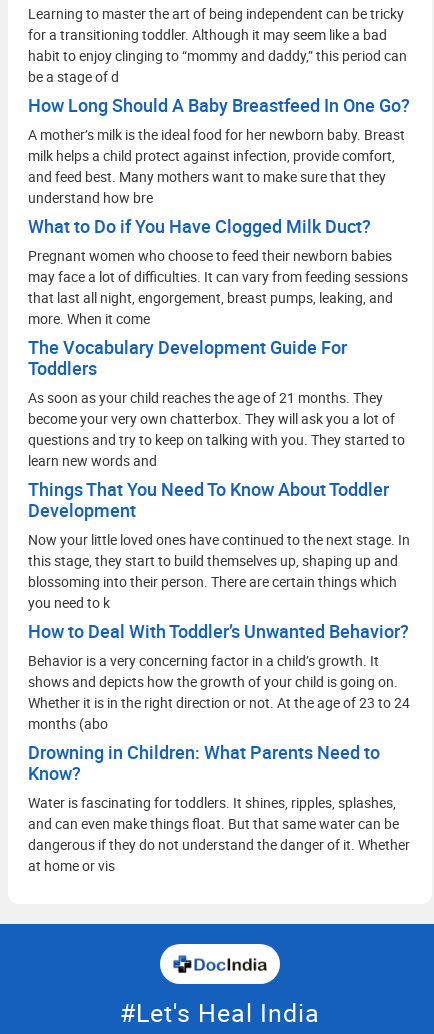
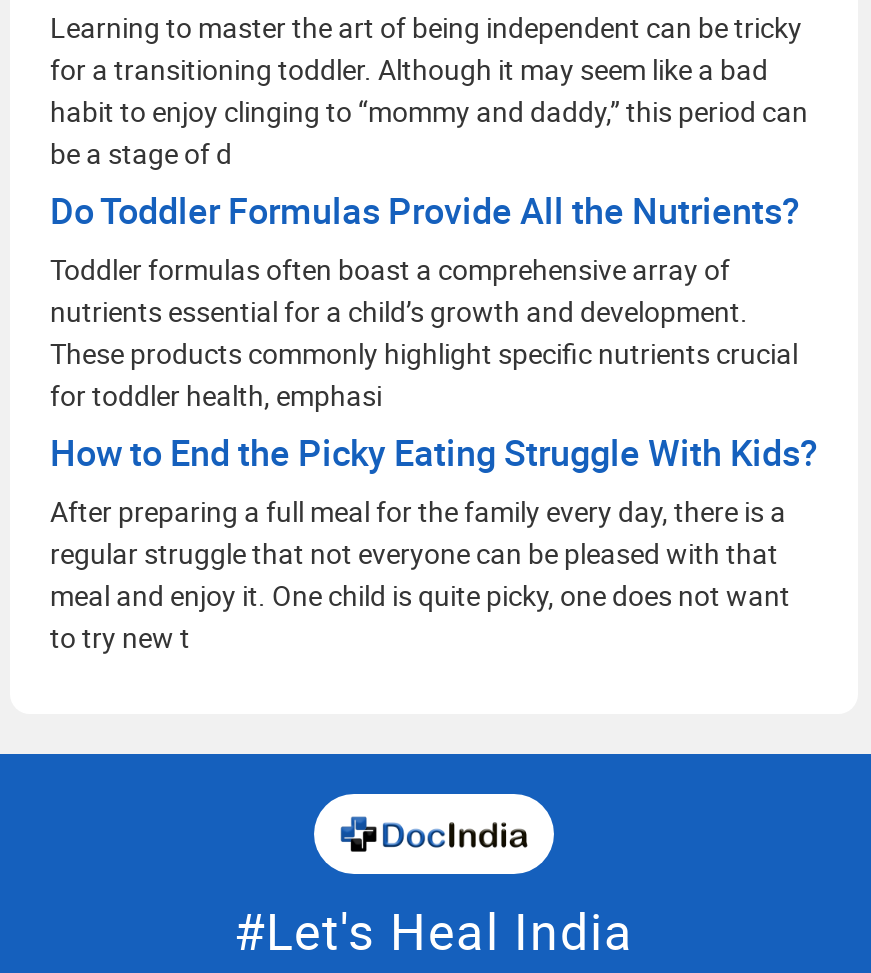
- How Long Should A Baby Breastfeed In One Go?
- A mother’s milk is the ideal food for her newborn baby. Breast
- milk helps a child protect against infection, provide comfort,
- and feed best. Many mothers want to make sure that they
- understand how bre
- What to Do if You Have Clogged Milk Duct?
- Pregnant women who choose to feed their newborn babies
- may face a lot of difficulties. It can vary from feeding sessions
- that last all night, engorgement, breast pumps, leaking, and
- more. When it come
- The Vocabulary Development Guide For
- Toddlers
- As soon as your child reaches the age of 21 months. They
- become your very own chatterbox. They will ask you a lot of
- questions and try to keep on talking with you. They started to
- learn new words and
- Things That You Need To Know About Toddler
- Development
- Now your little loved ones have continued to the next stage. In
- this stage, they start to build themselves up, shaping up and
- blossoming into their person. There are certain things which
- you need to k
- How to Deal With Toddler’s Unwanted Behavior?
- Behavior is a very concerning factor in a child’s growth. It
- shows and depicts how the growth of your child is going on.
- Whether it is in the right direction or not. At the age of 23 to 24
- months (abo
- Drowning in Children: What Parents Need to
- Know?
- Water is fascinating for toddlers. It shines, ripples, splashes,
- and can even make things float. But that same water can be
- dangerous if they do not understand the danger of it. Whether
- at home or vis
+ Do Toddler Formulas Provide All the Nutrients?
+ Toddler formulas often boast a comprehensive array of
+ nutrients essential for a child’s growth and development.
+ These products commonly highlight specific nutrients crucial
+ for toddler health, emphasi
+ How to End the Picky Eating Struggle With Kids?
+ After preparing a full meal for the family every day, there is a
+ regular struggle that not everyone can be pleased with that
+ meal and enjoy it. One child is quite picky, one does not want
+ to try new t
